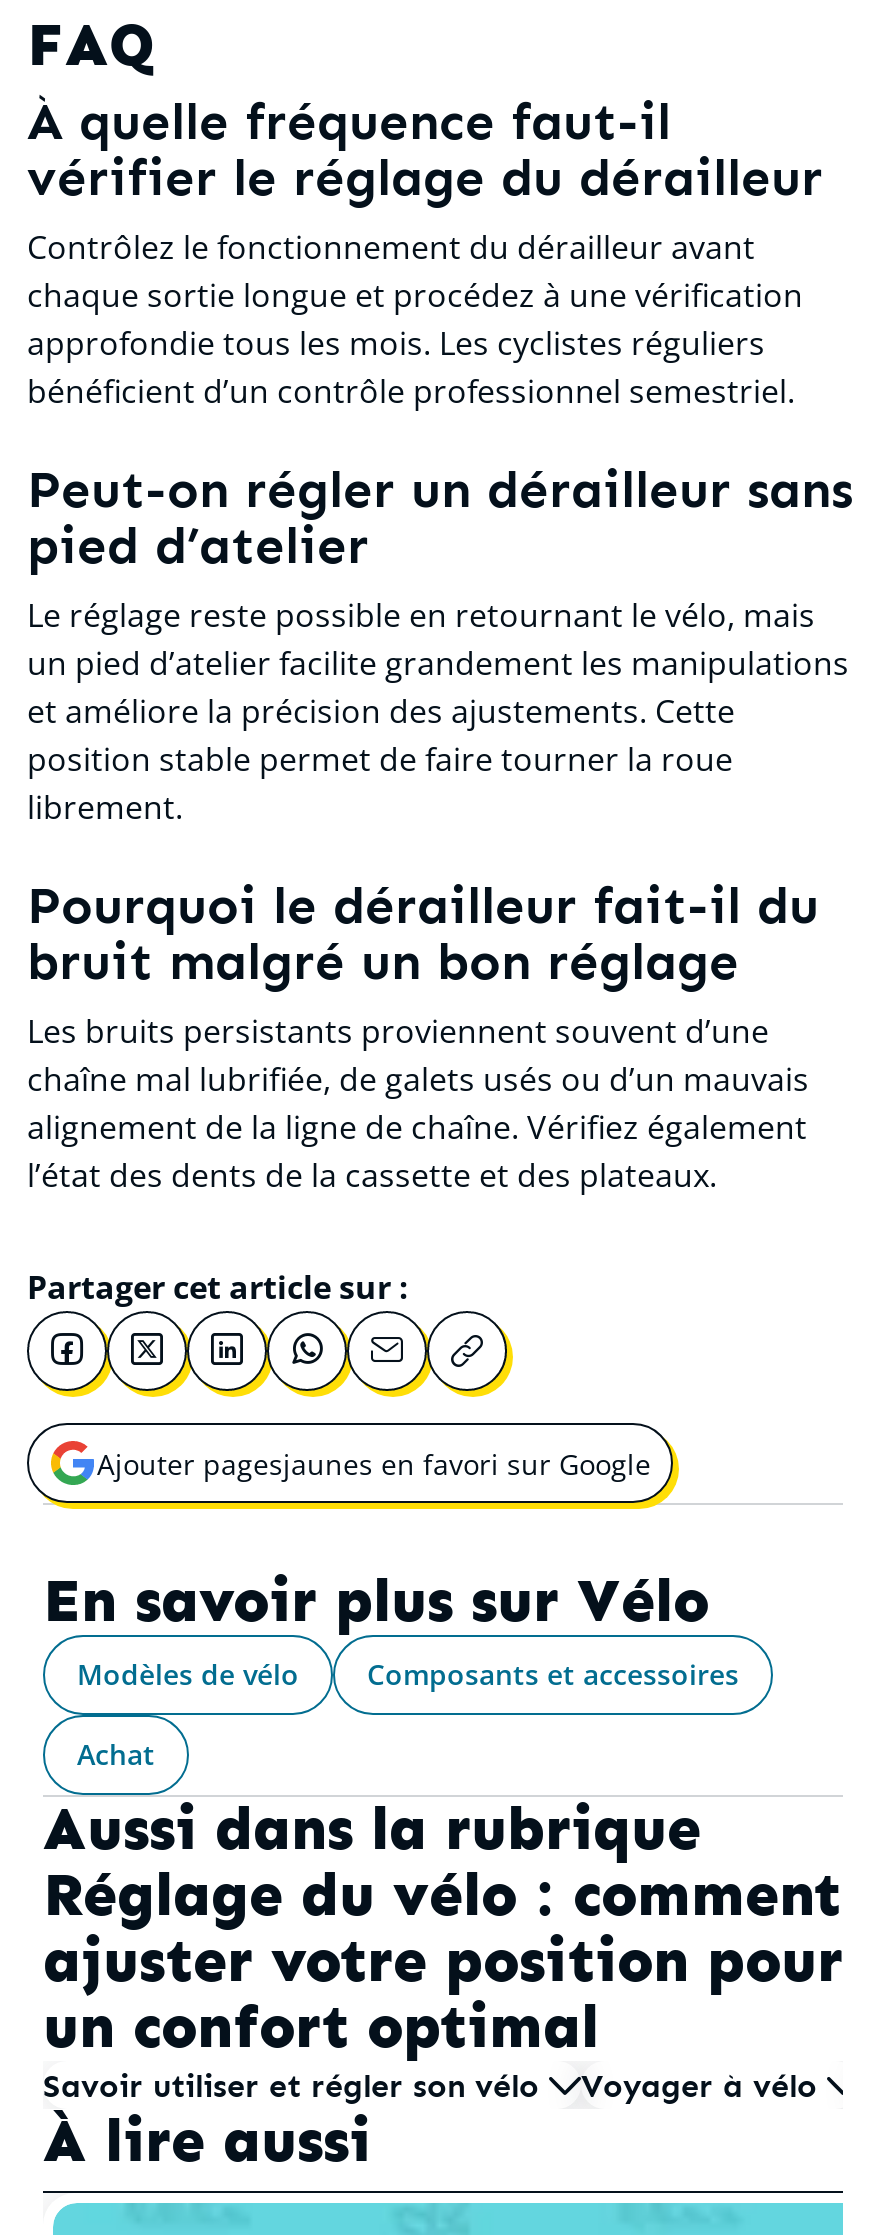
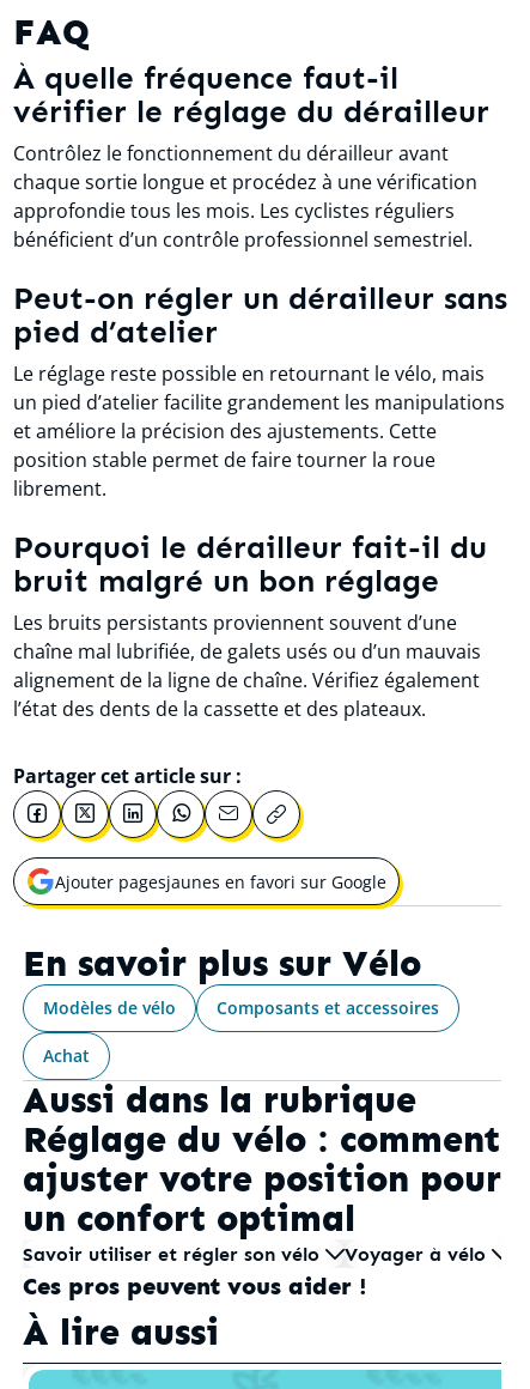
+ Ces pros peuvent vous aider !
